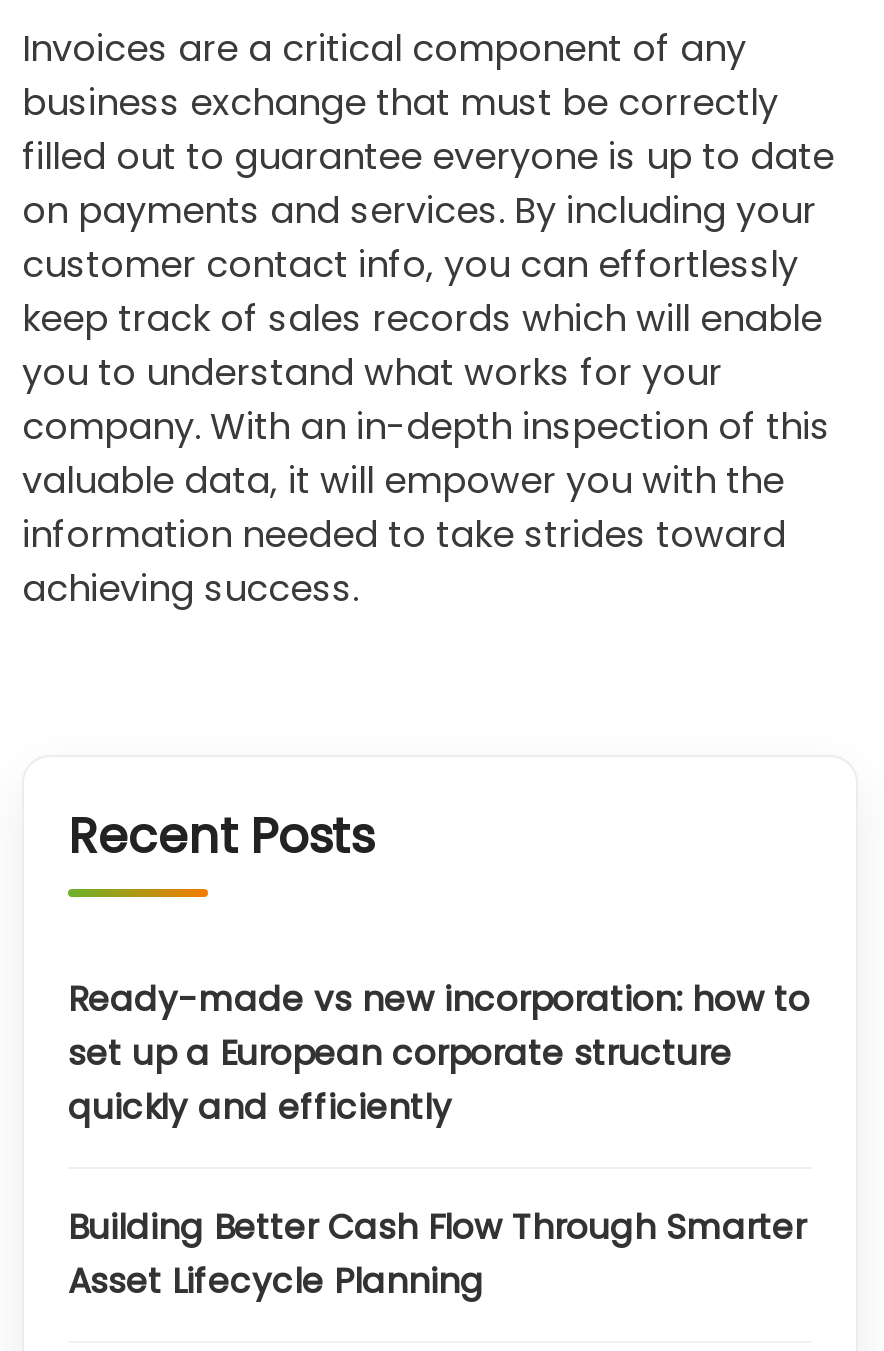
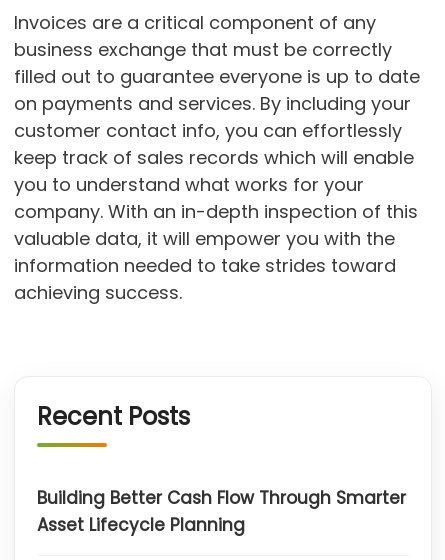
- Ready-made vs new incorporation: how to
- set up a European corporate structure
- quickly and efficiently
